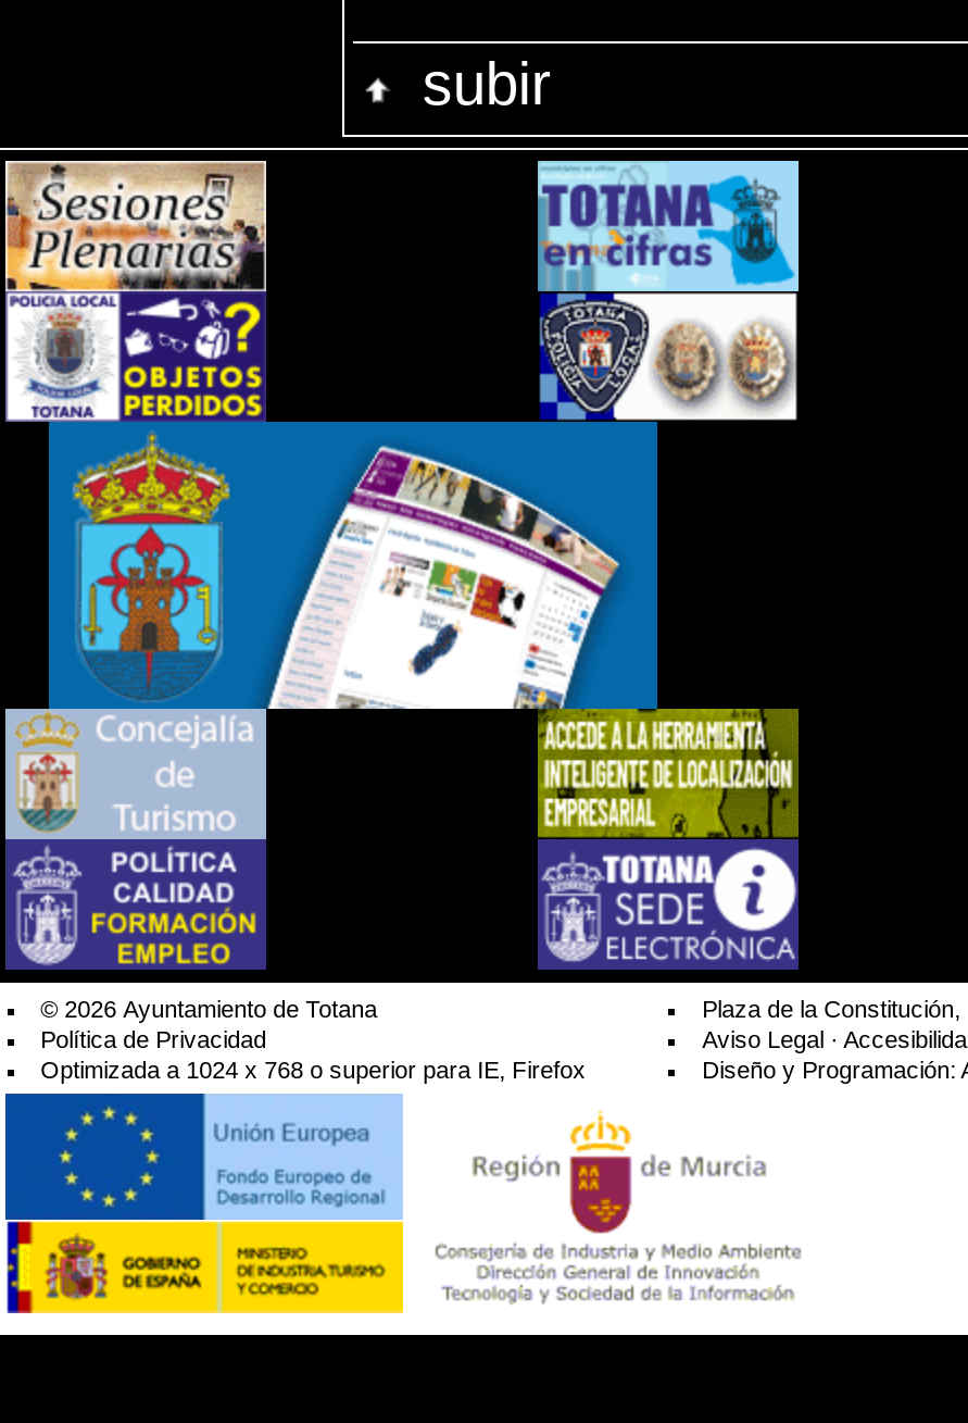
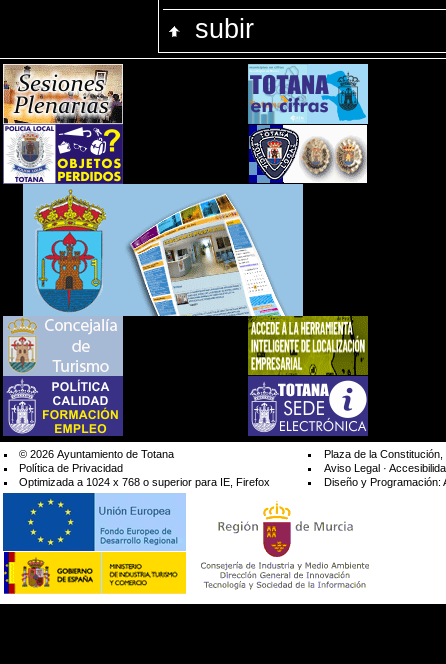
- [image]
+ [image]
